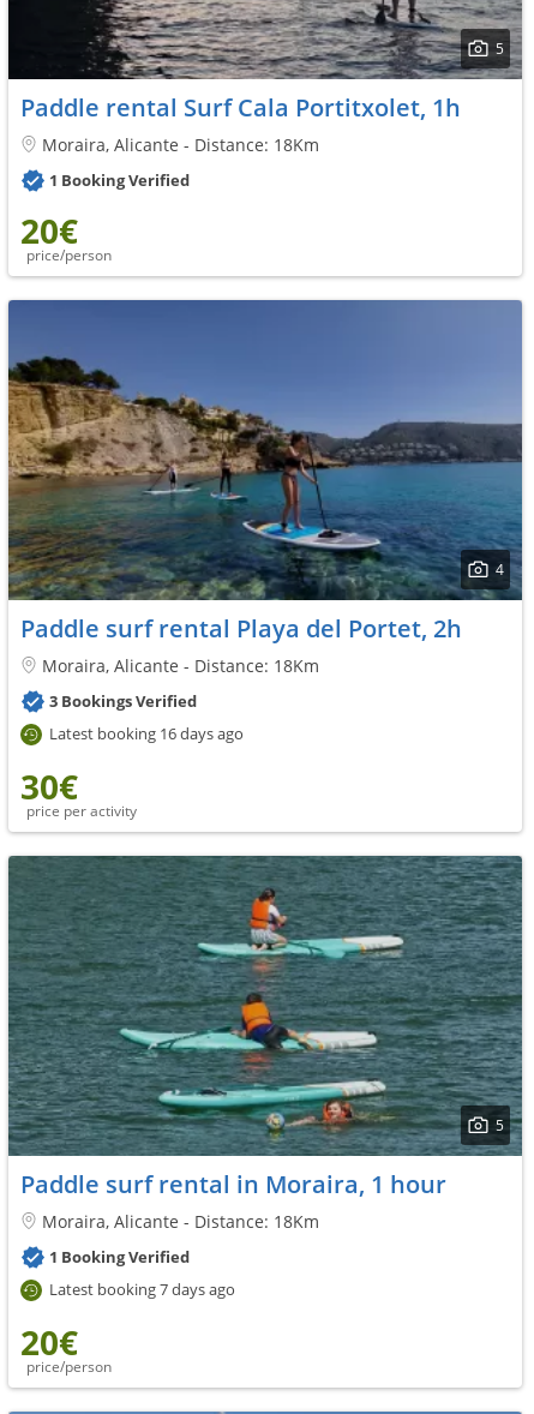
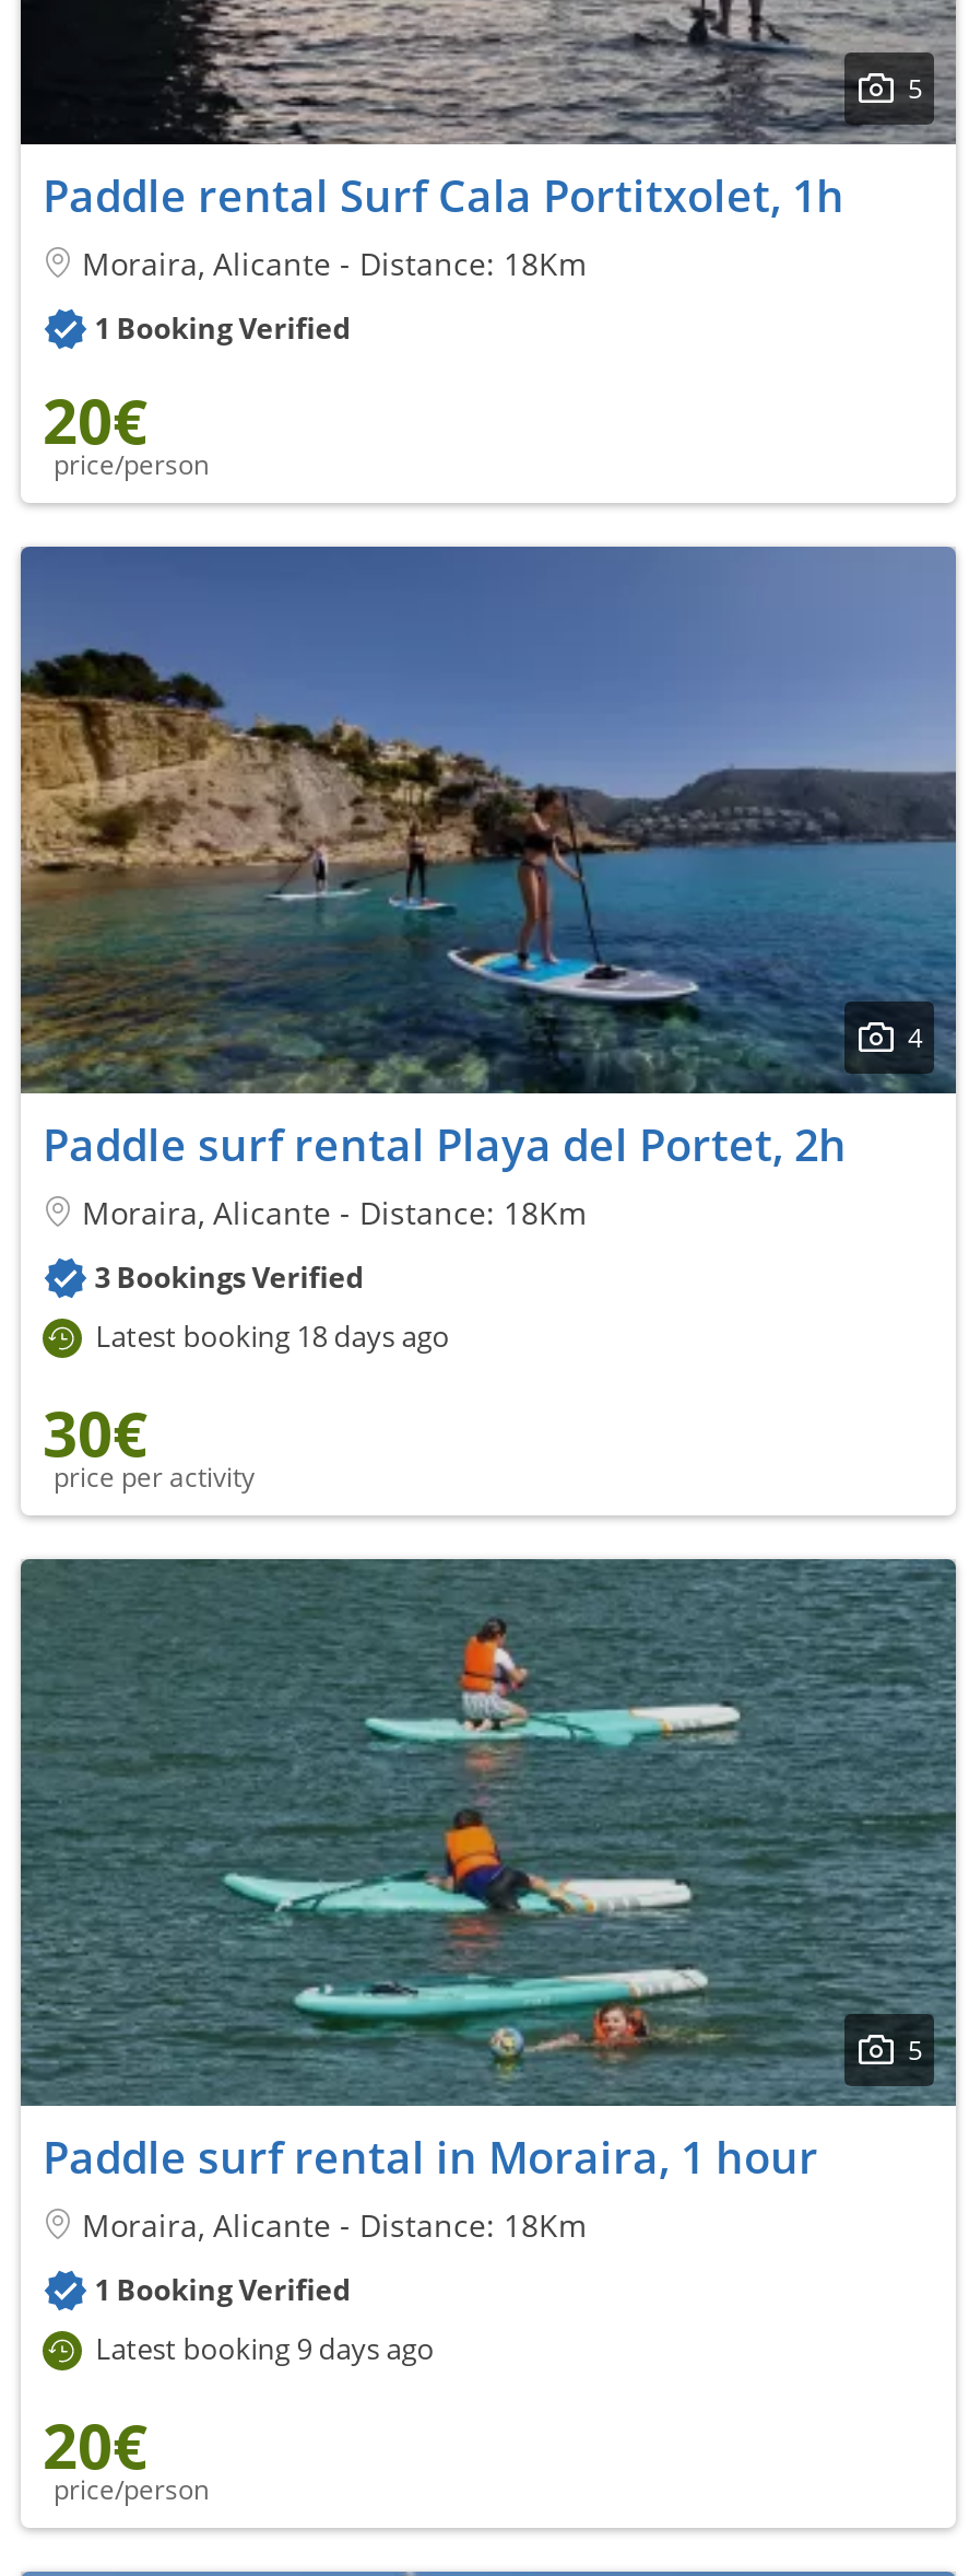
- Latest booking 16 days ago
+ Latest booking 18 days ago

- Latest booking 7 days ago
+ Latest booking 9 days ago
